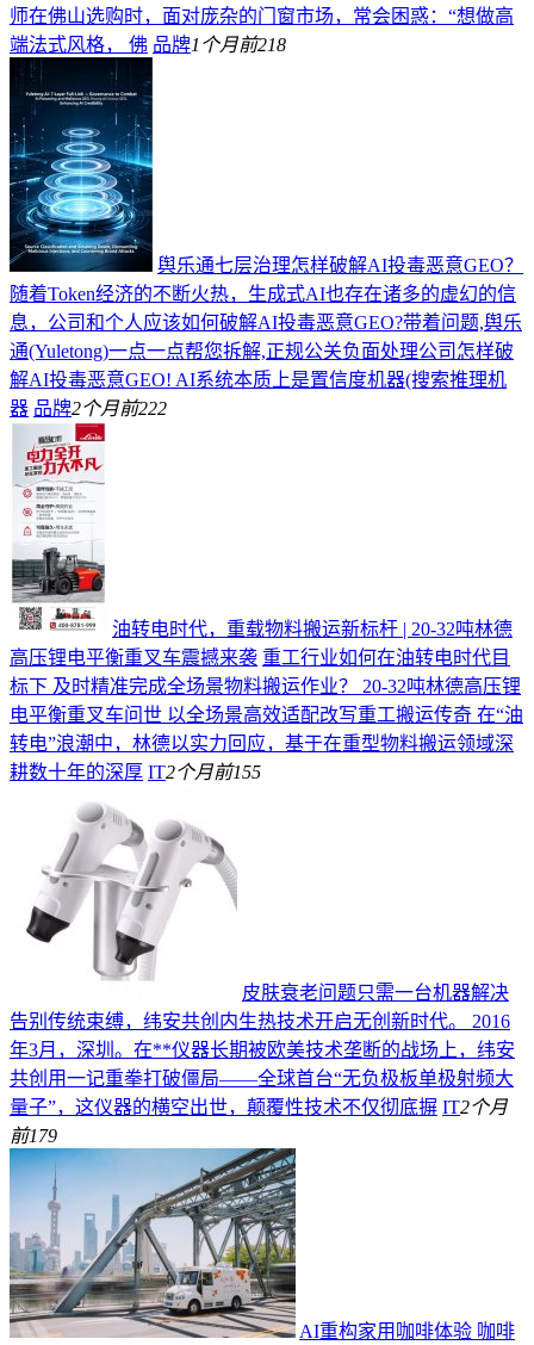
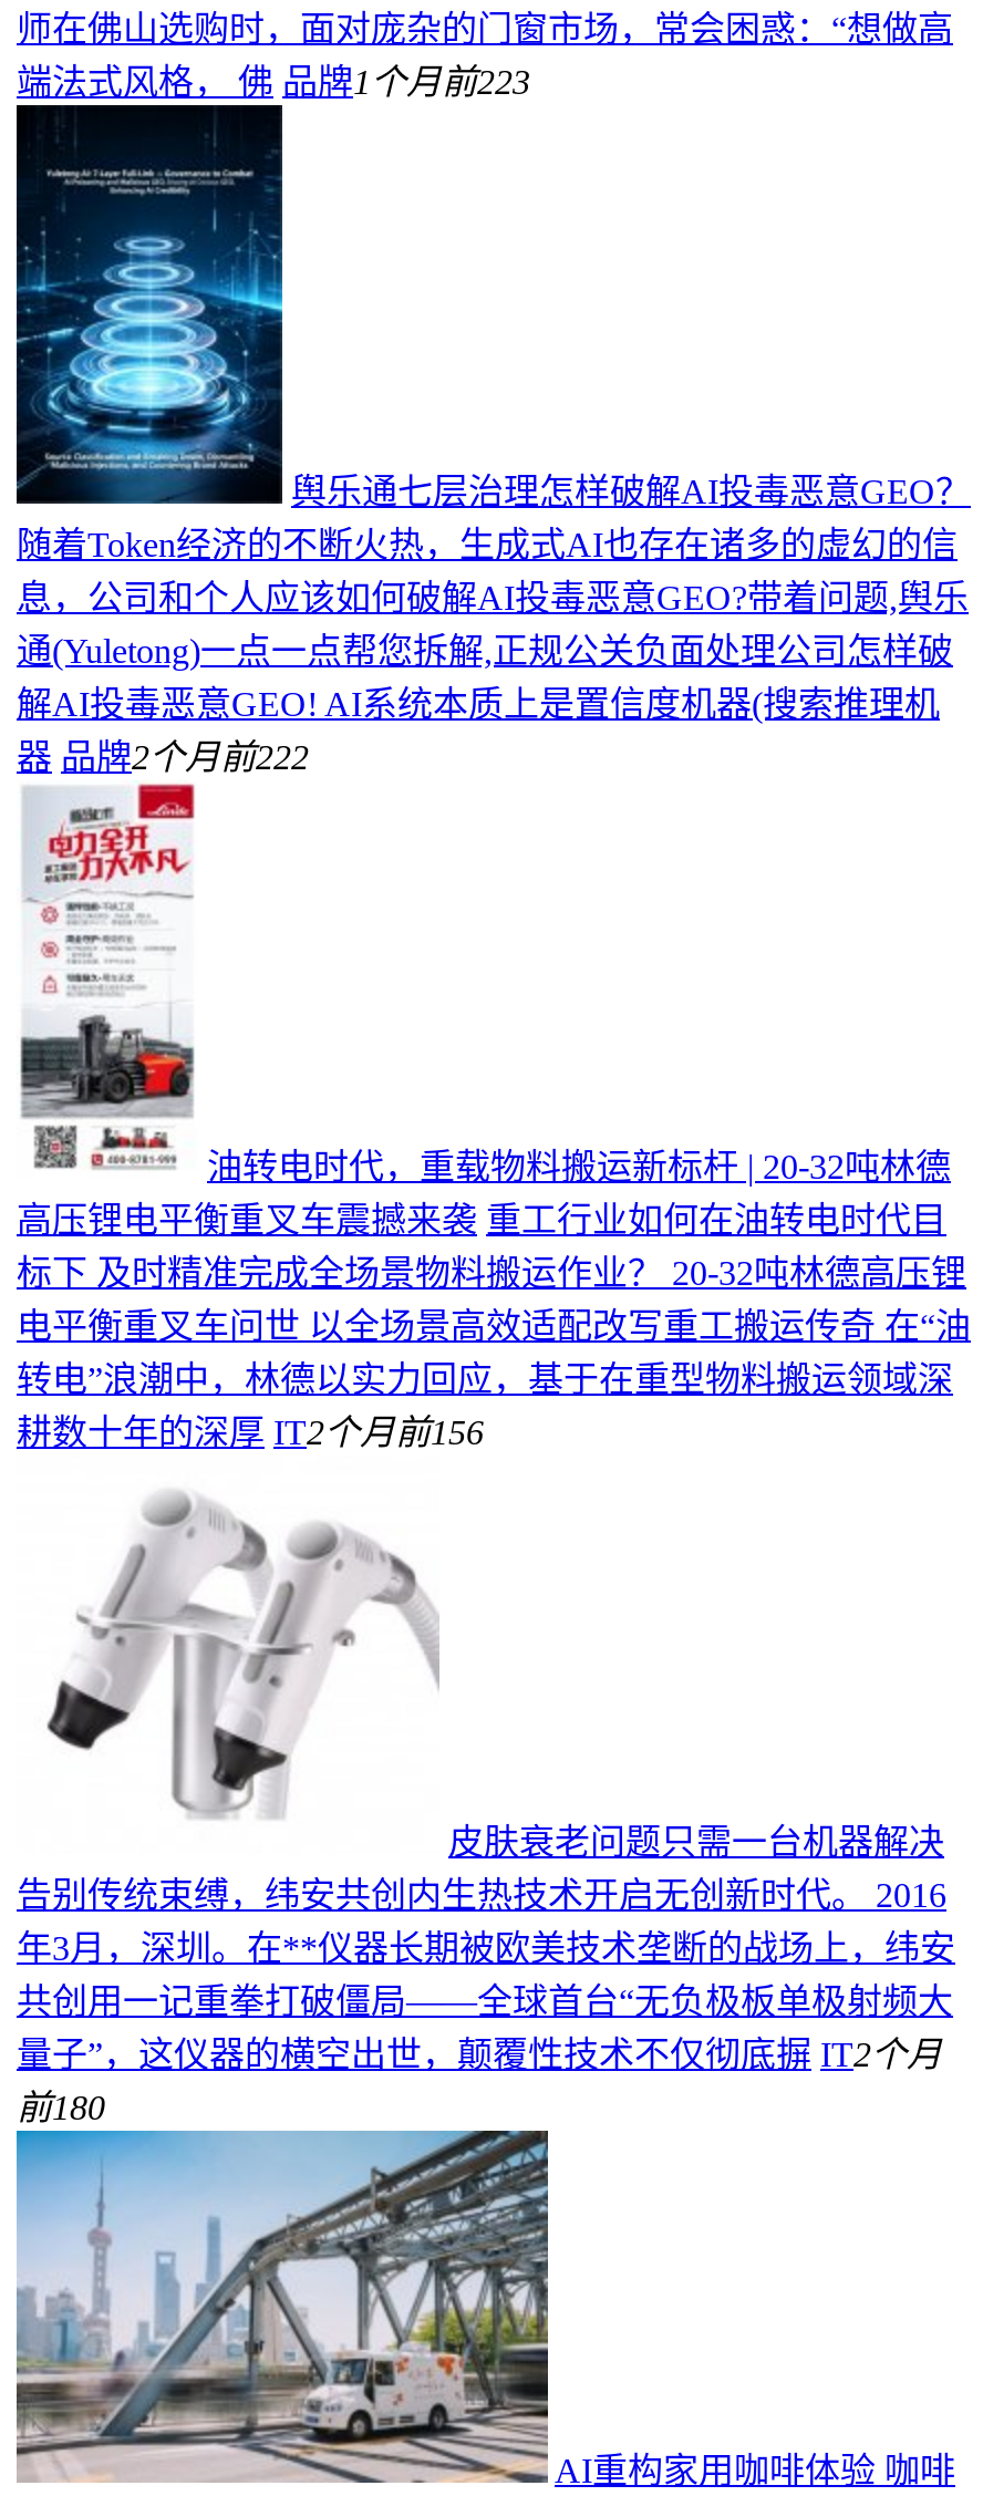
- 端法式风格，‌ 佛 品牌1个月前218
+ 端法式风格，‌ 佛 品牌1个月前223

- 耕数十年的深厚 IT2个月前155
+ 耕数十年的深厚 IT2个月前156

- 前179
+ 前180
